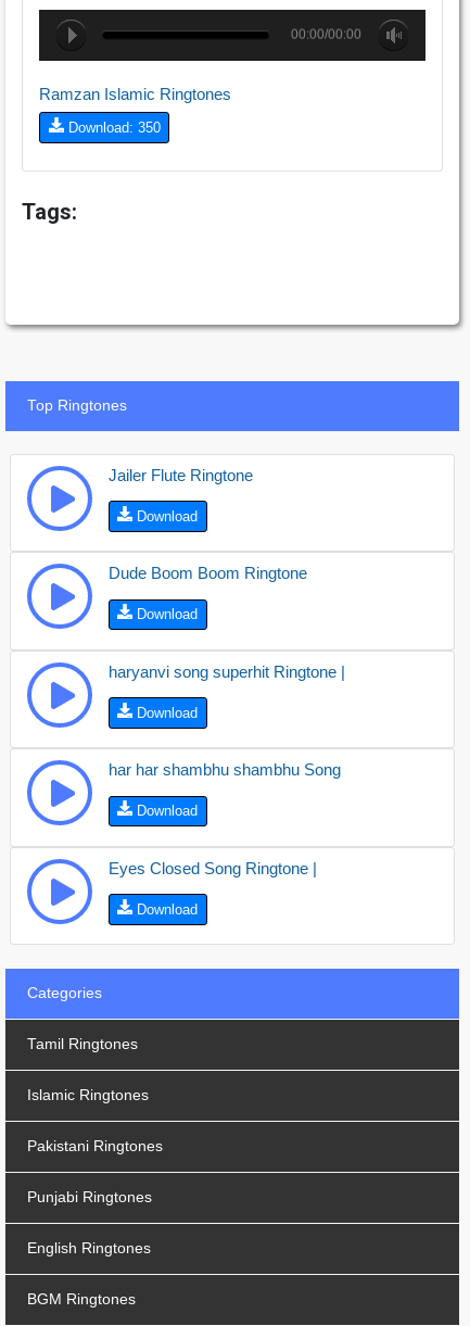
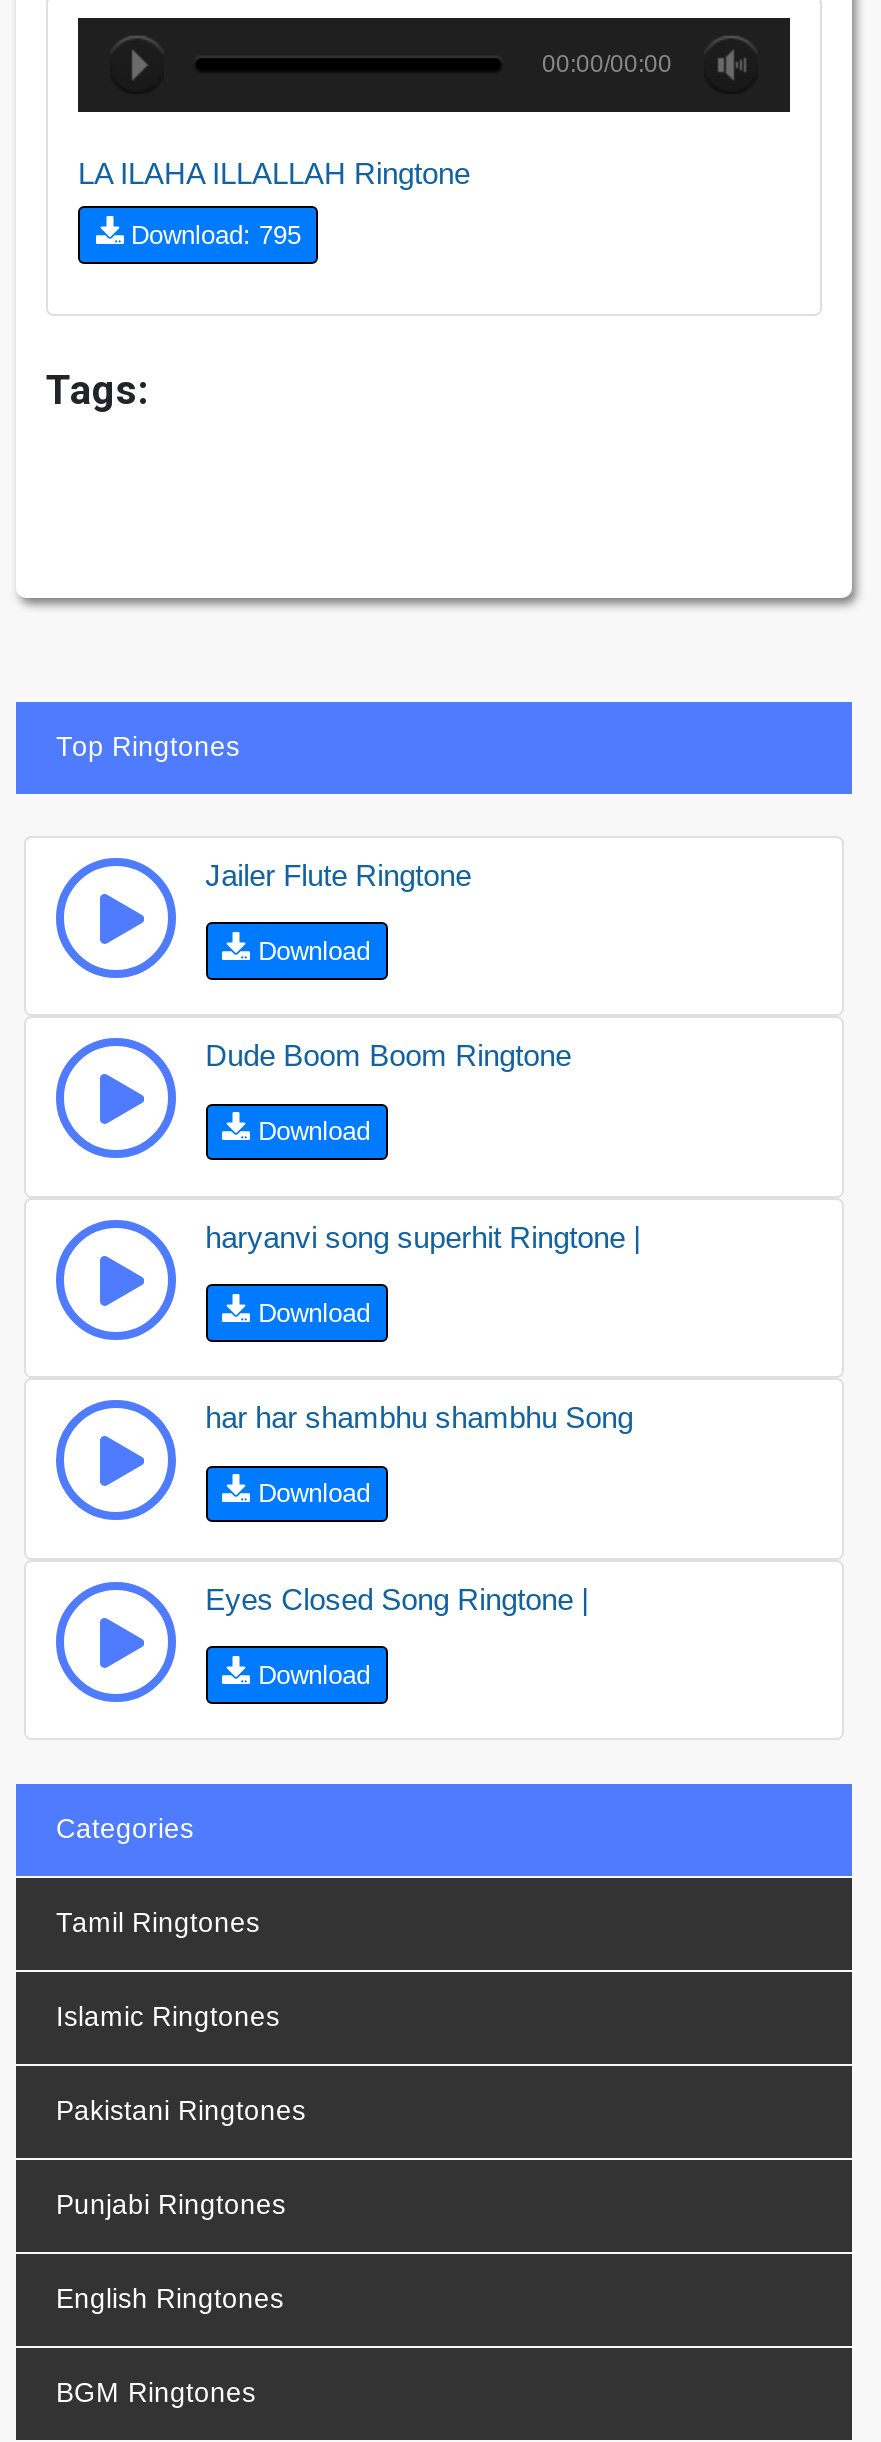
- Ramzan Islamic Ringtones
+ LA ILAHA ILLALLAH Ringtone

- Download: 350
+ Download: 795
